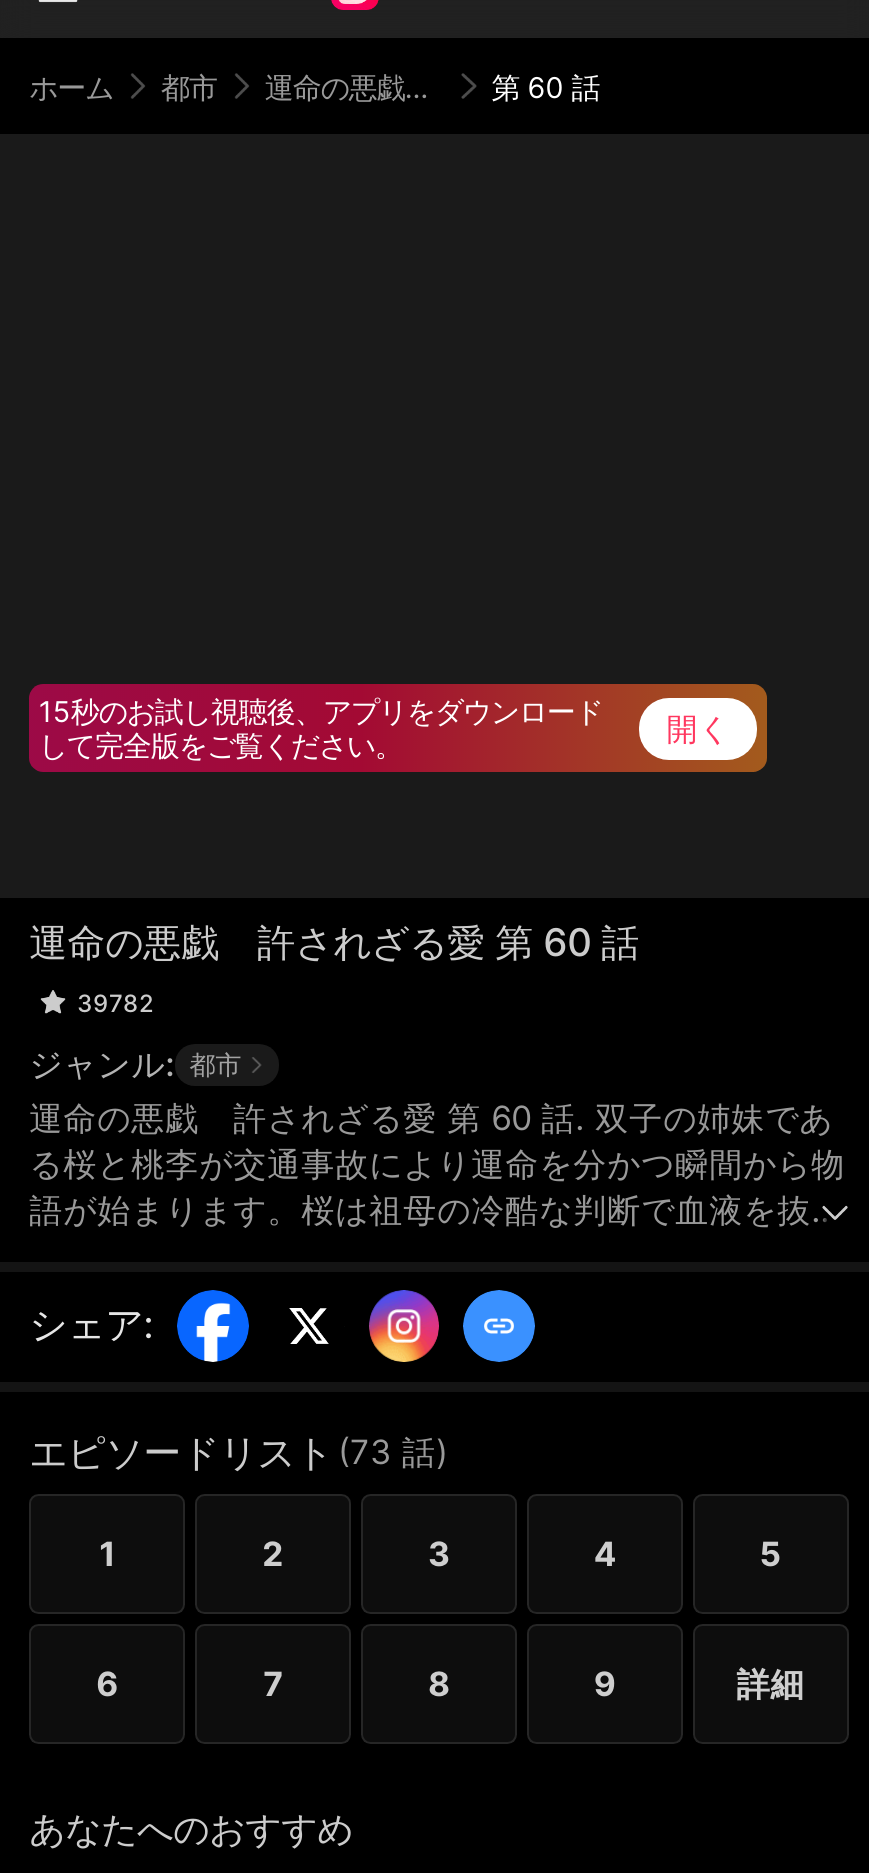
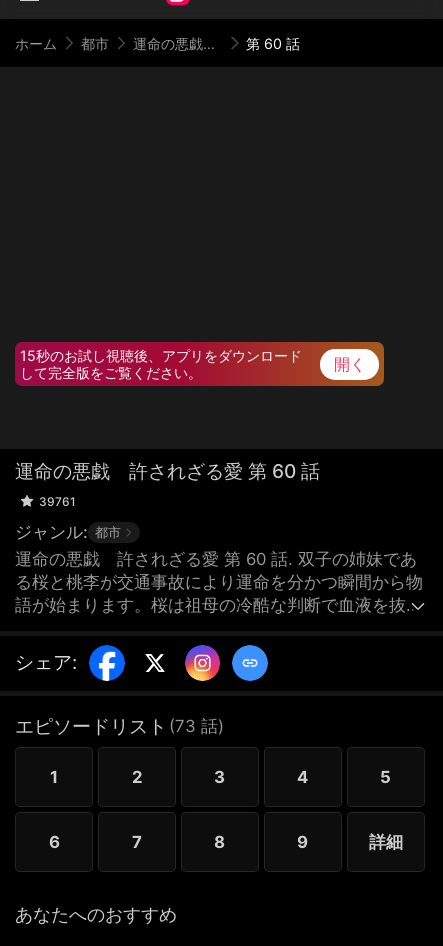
- 39782
+ 39761
